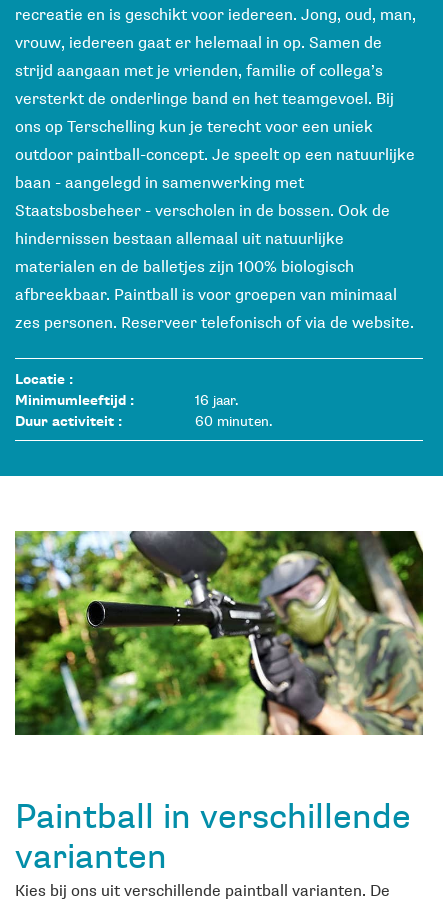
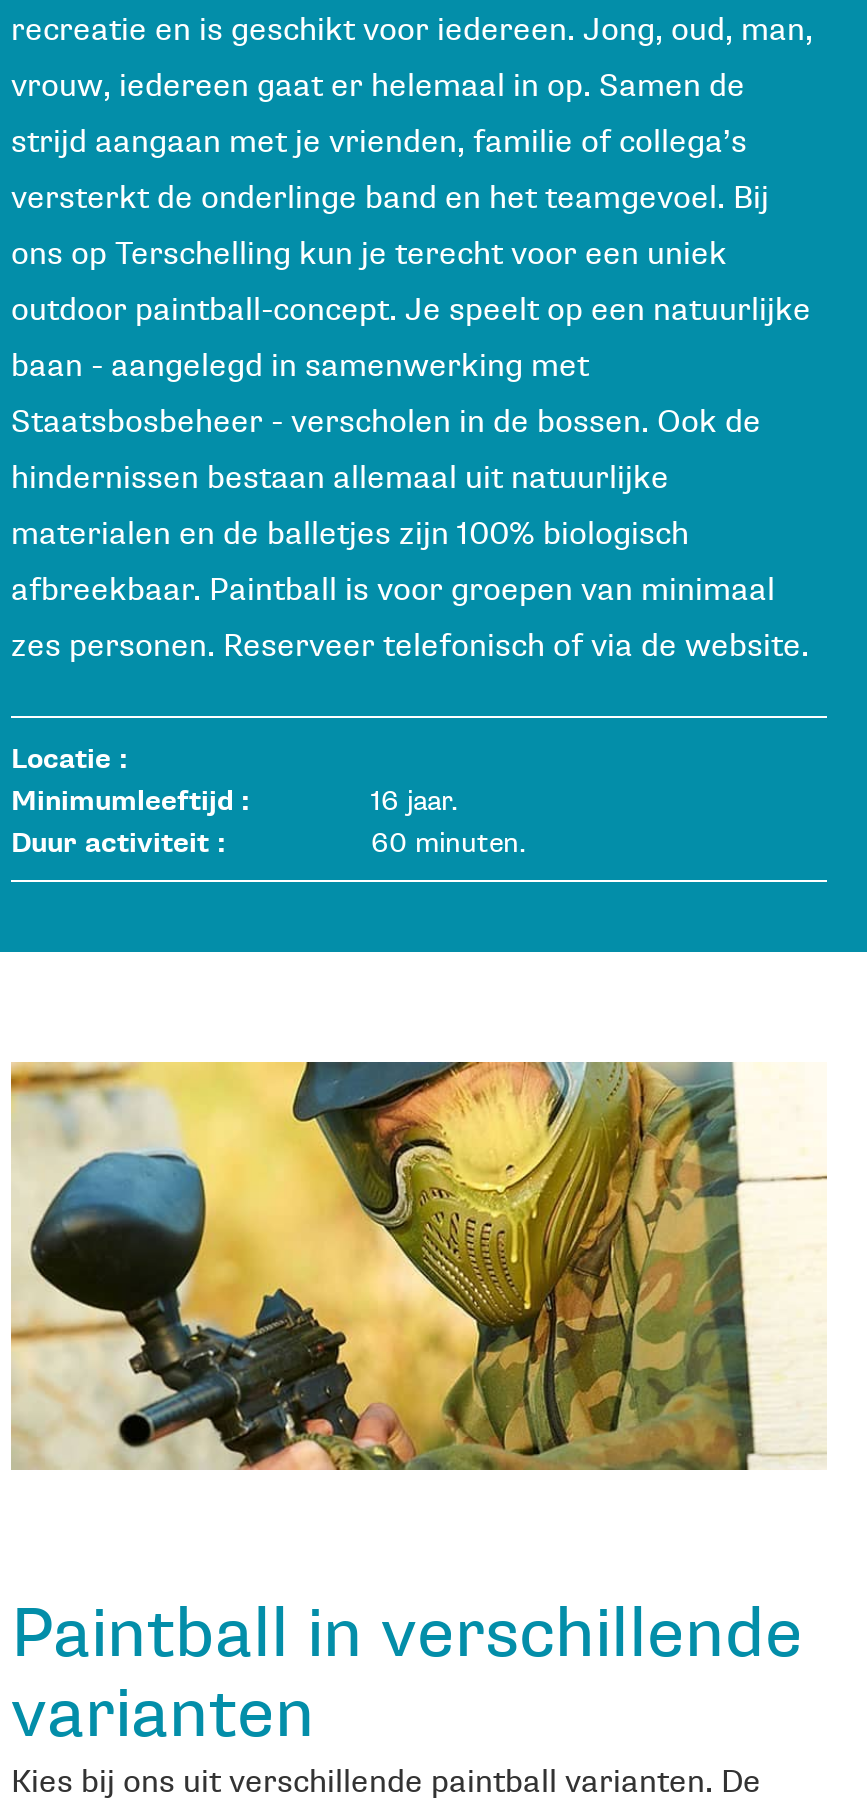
- [image]
+ [image]
